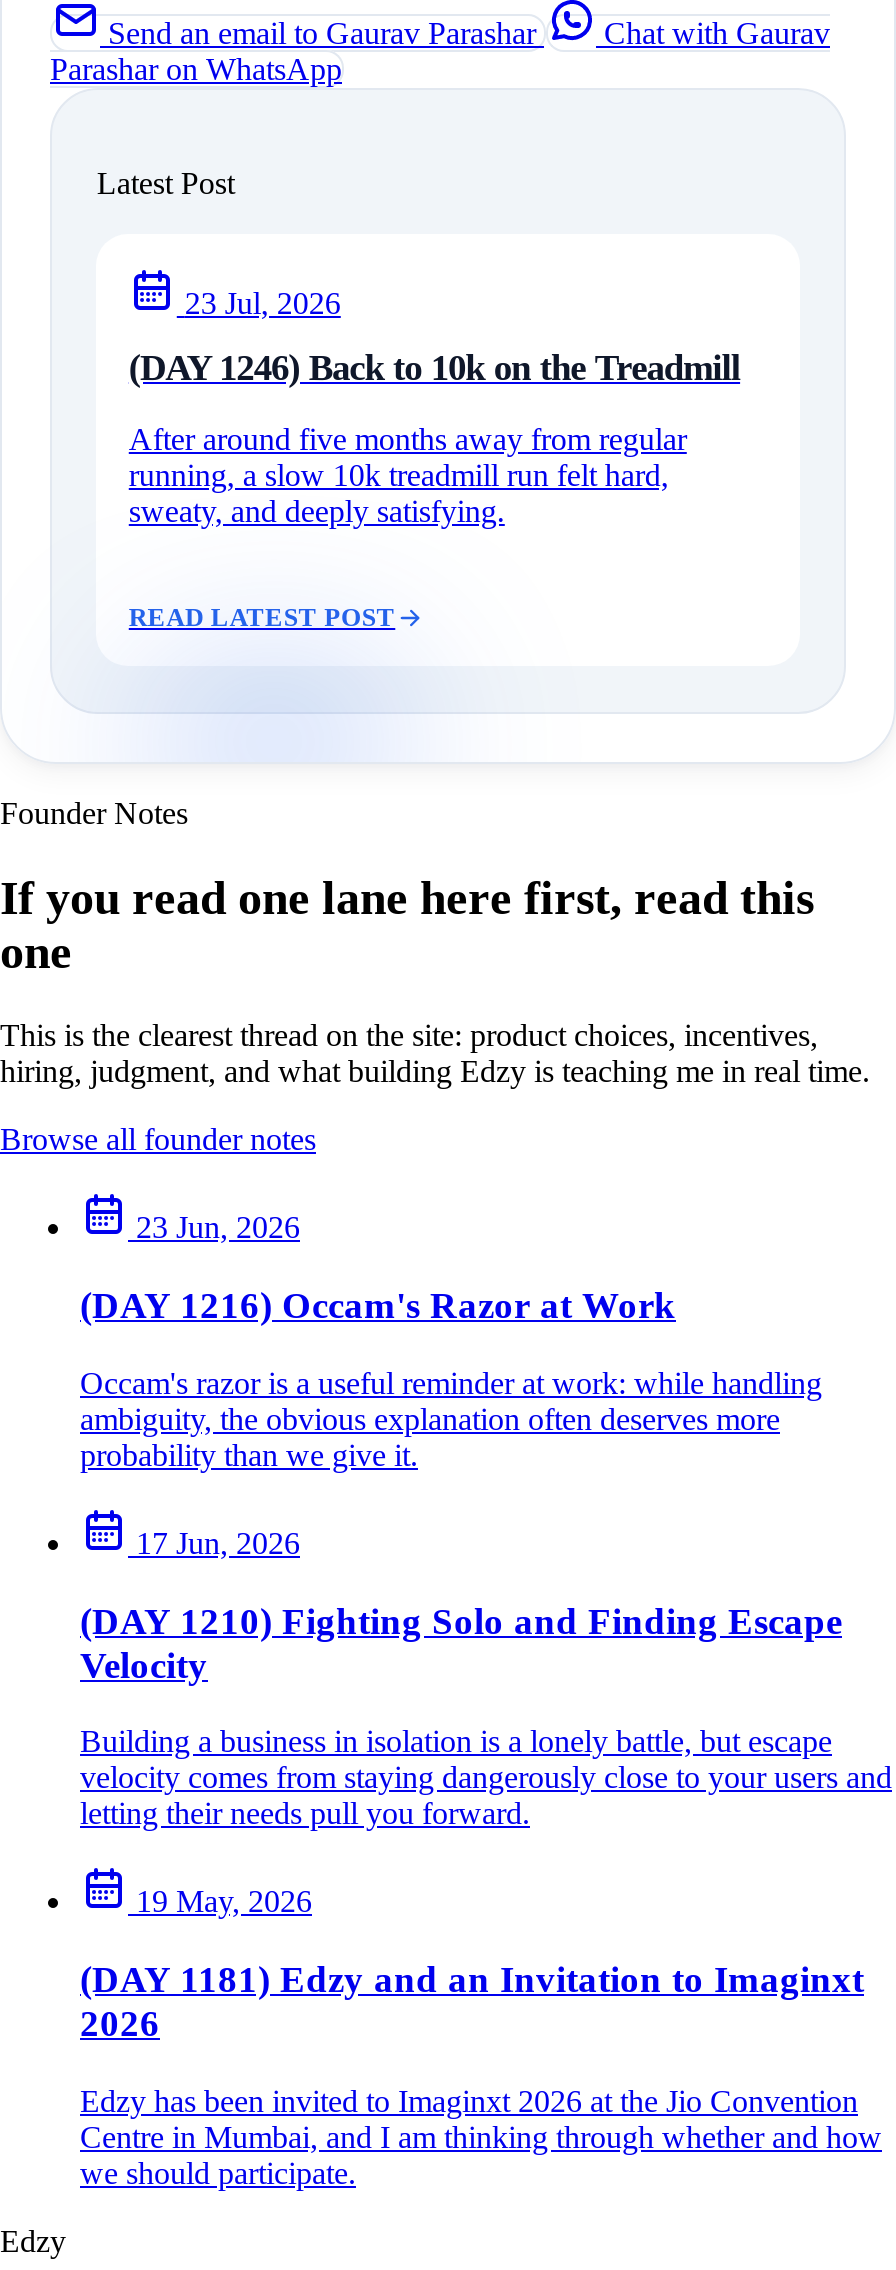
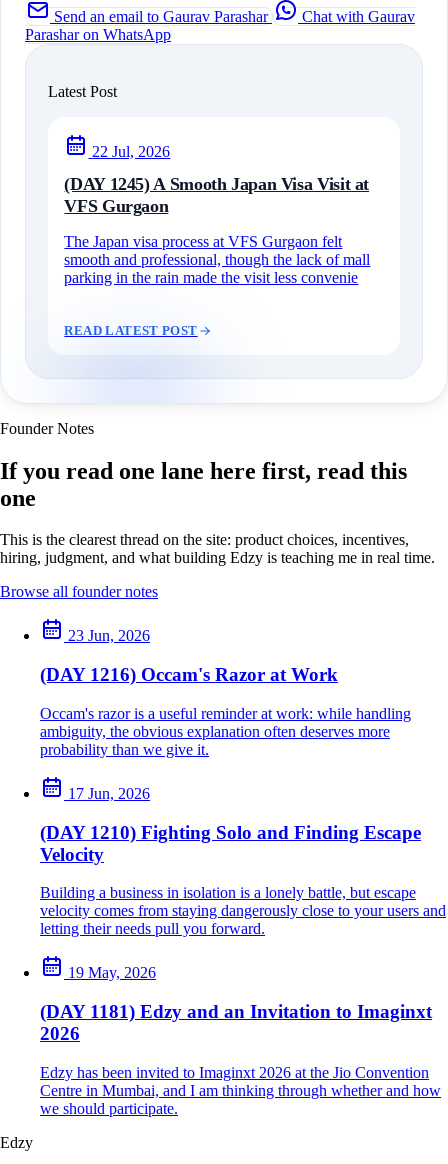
- 23 Jul, 2026
+ 22 Jul, 2026

- (DAY 1246) Back to 10k on the Treadmill
+ (DAY 1245) A Smooth Japan Visa Visit at
+ VFS Gurgaon

- After around five months away from regular
- running, a slow 10k treadmill run felt hard,
- sweaty, and deeply satisfying.
+ The Japan visa process at VFS Gurgaon felt
+ smooth and professional, though the lack of mall
+ parking in the rain made the visit less convenie
